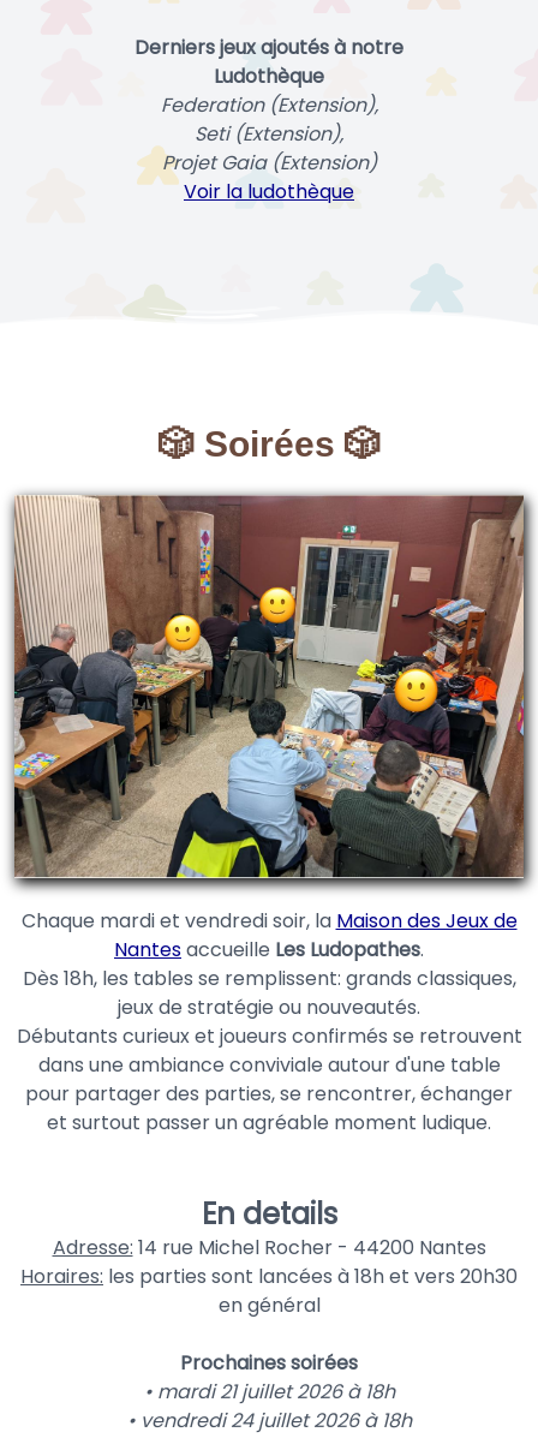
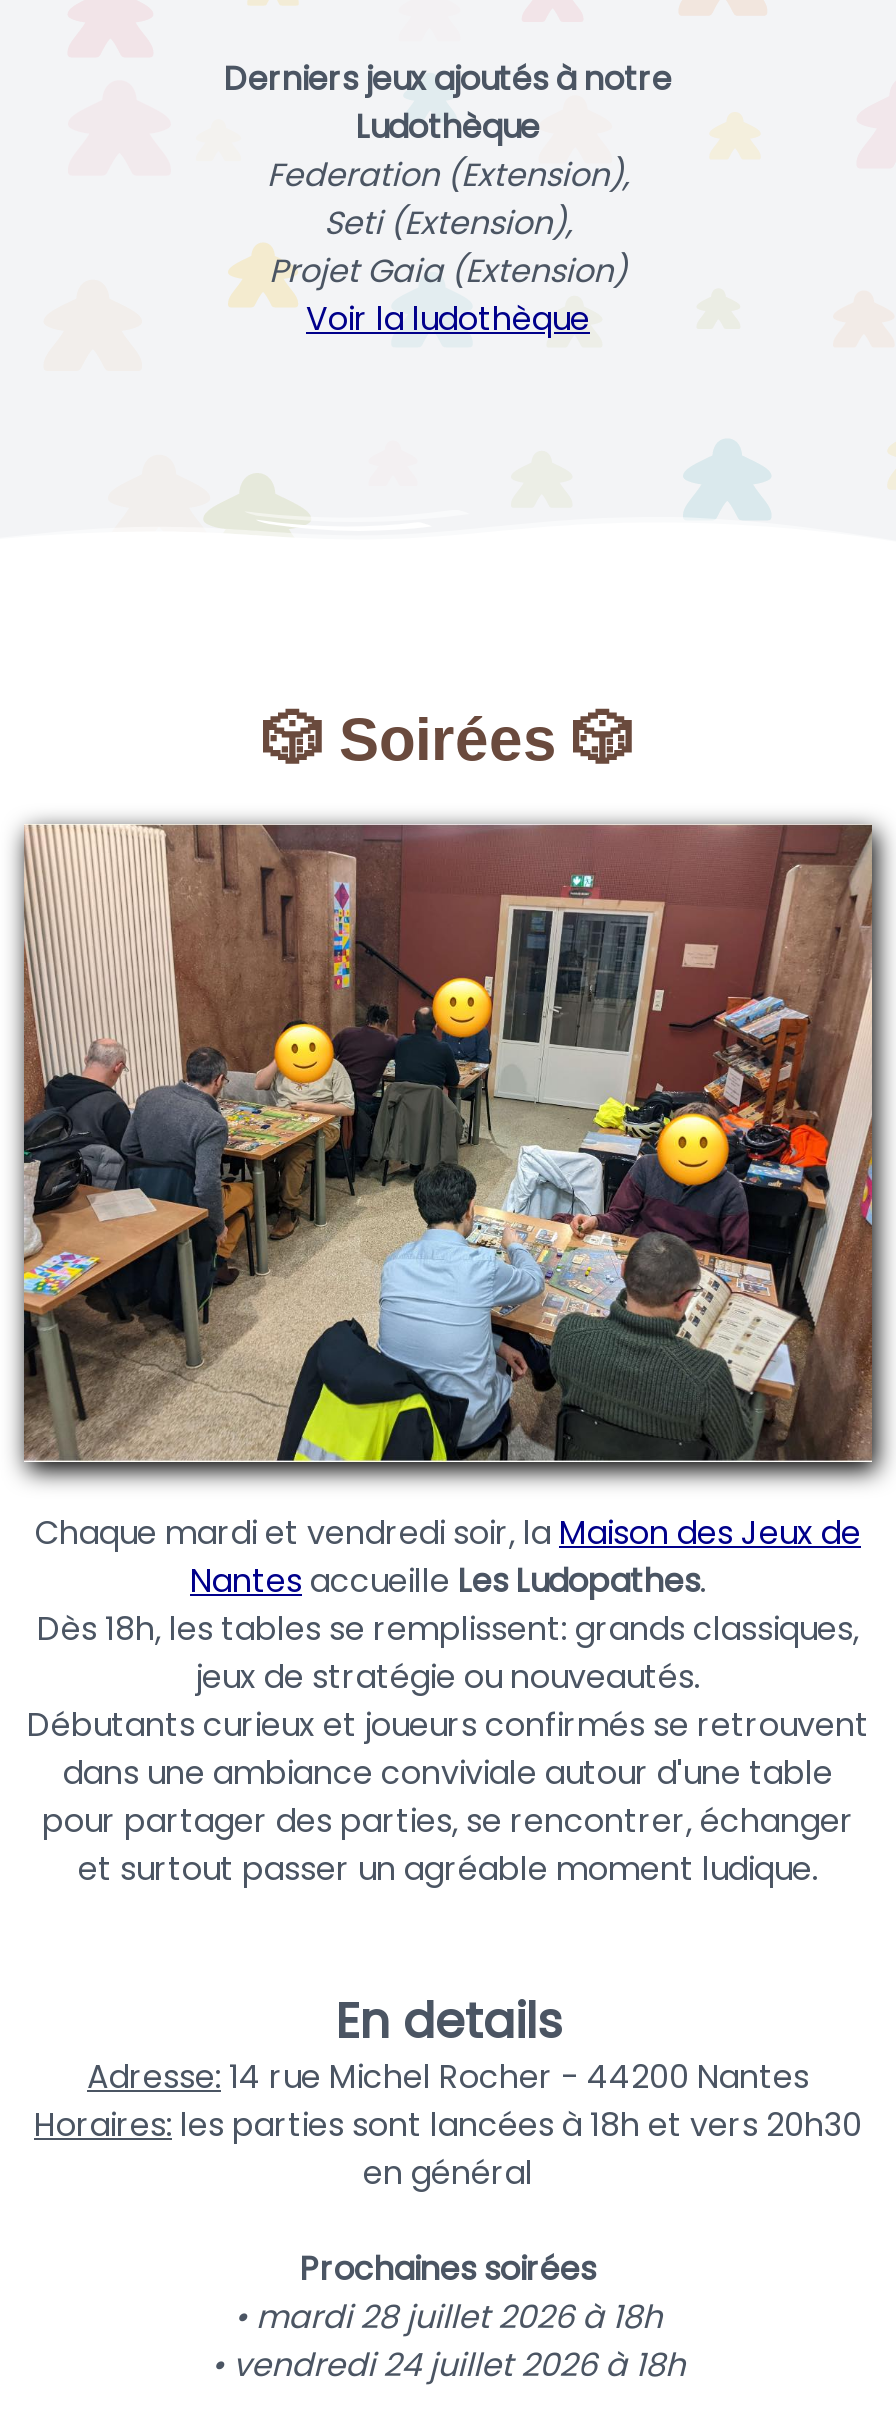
- • mardi 21 juillet 2026 à 18h
+ • mardi 28 juillet 2026 à 18h
